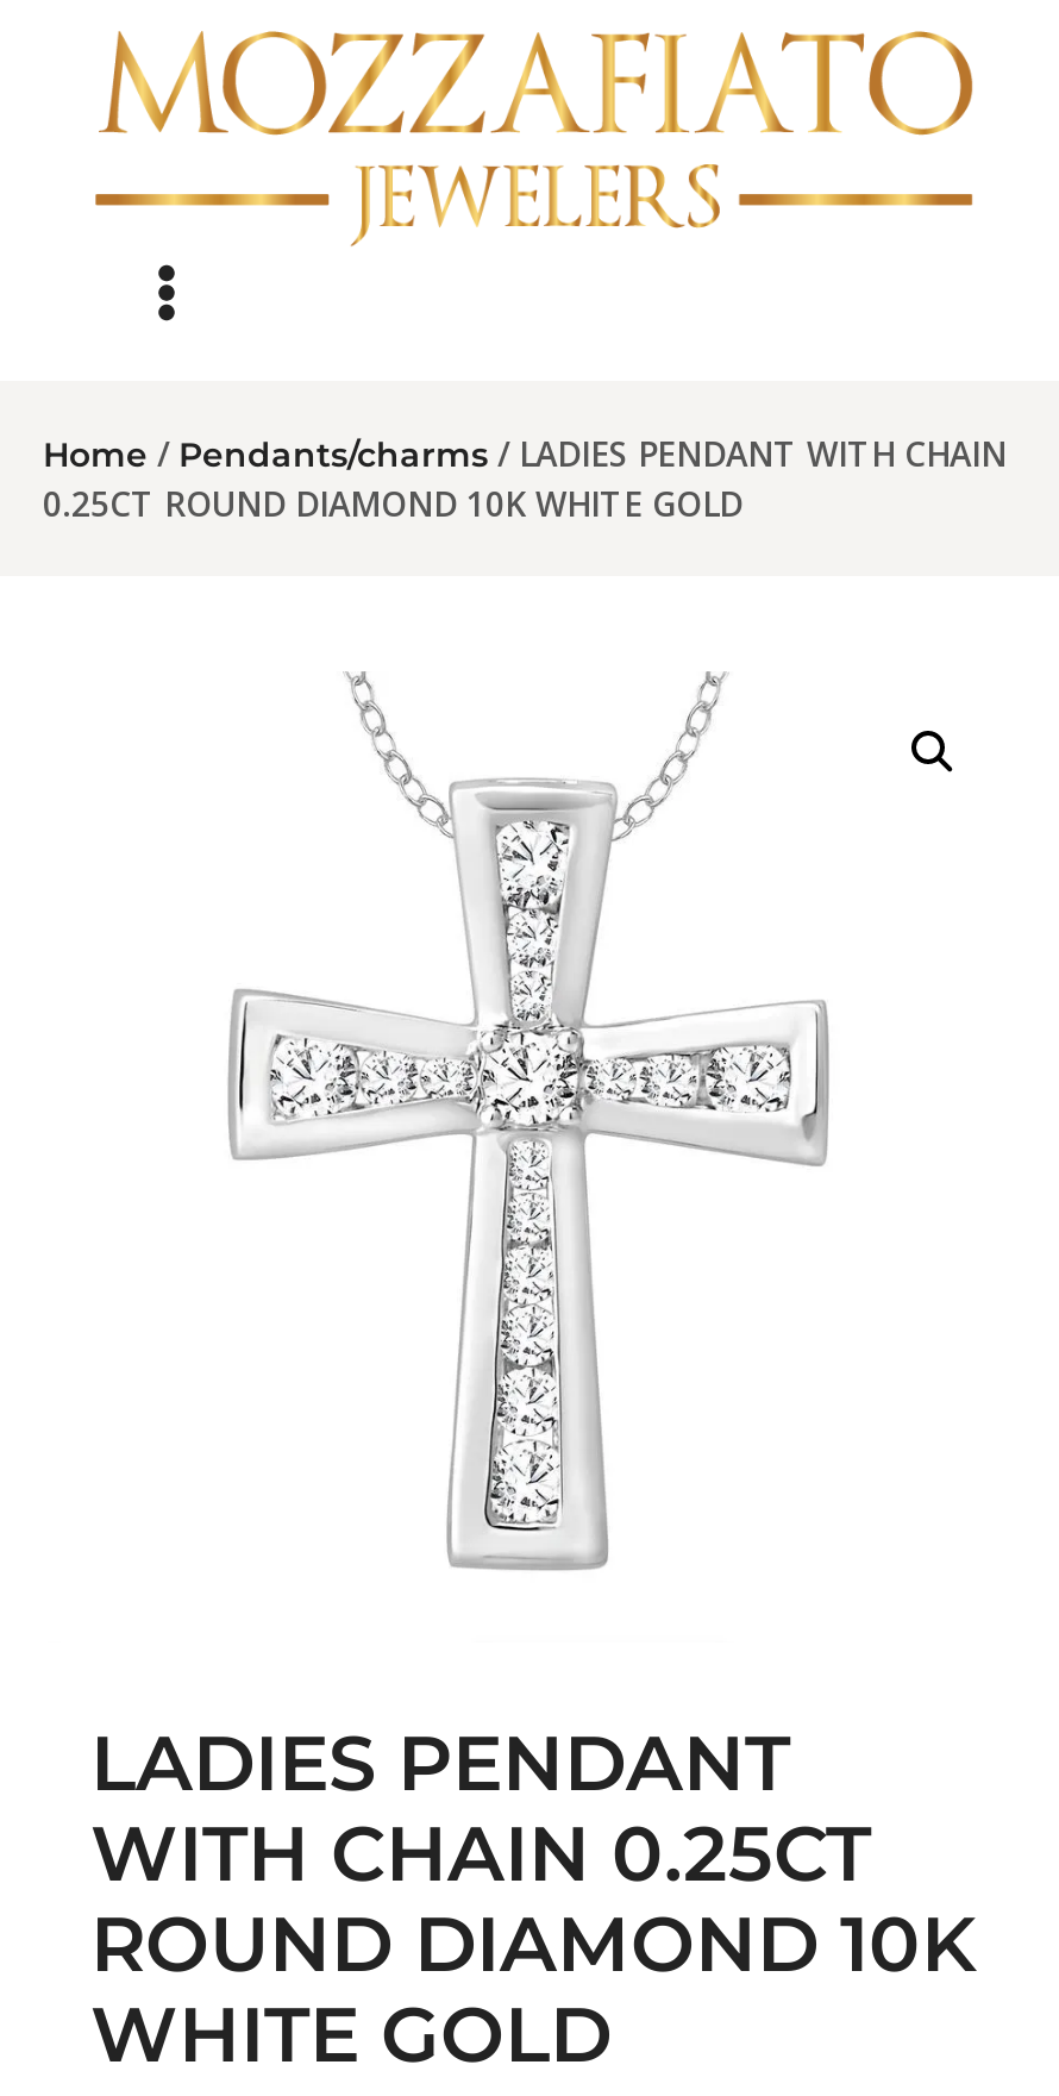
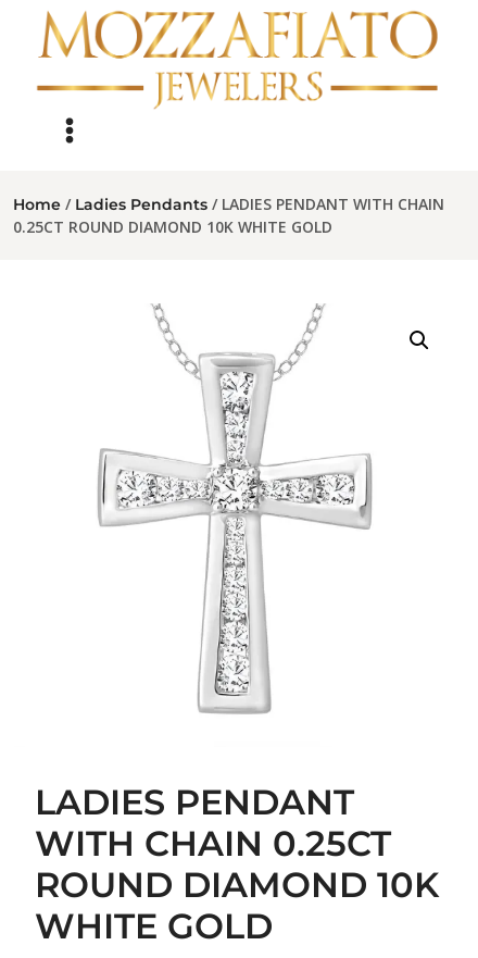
- Home / Pendants/charms / LADIES PENDANT WITH CHAIN
+ Home / Ladies Pendants / LADIES PENDANT WITH CHAIN
